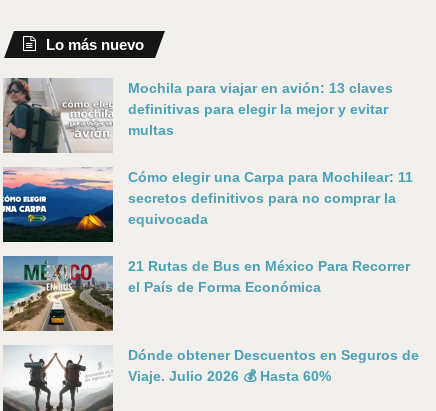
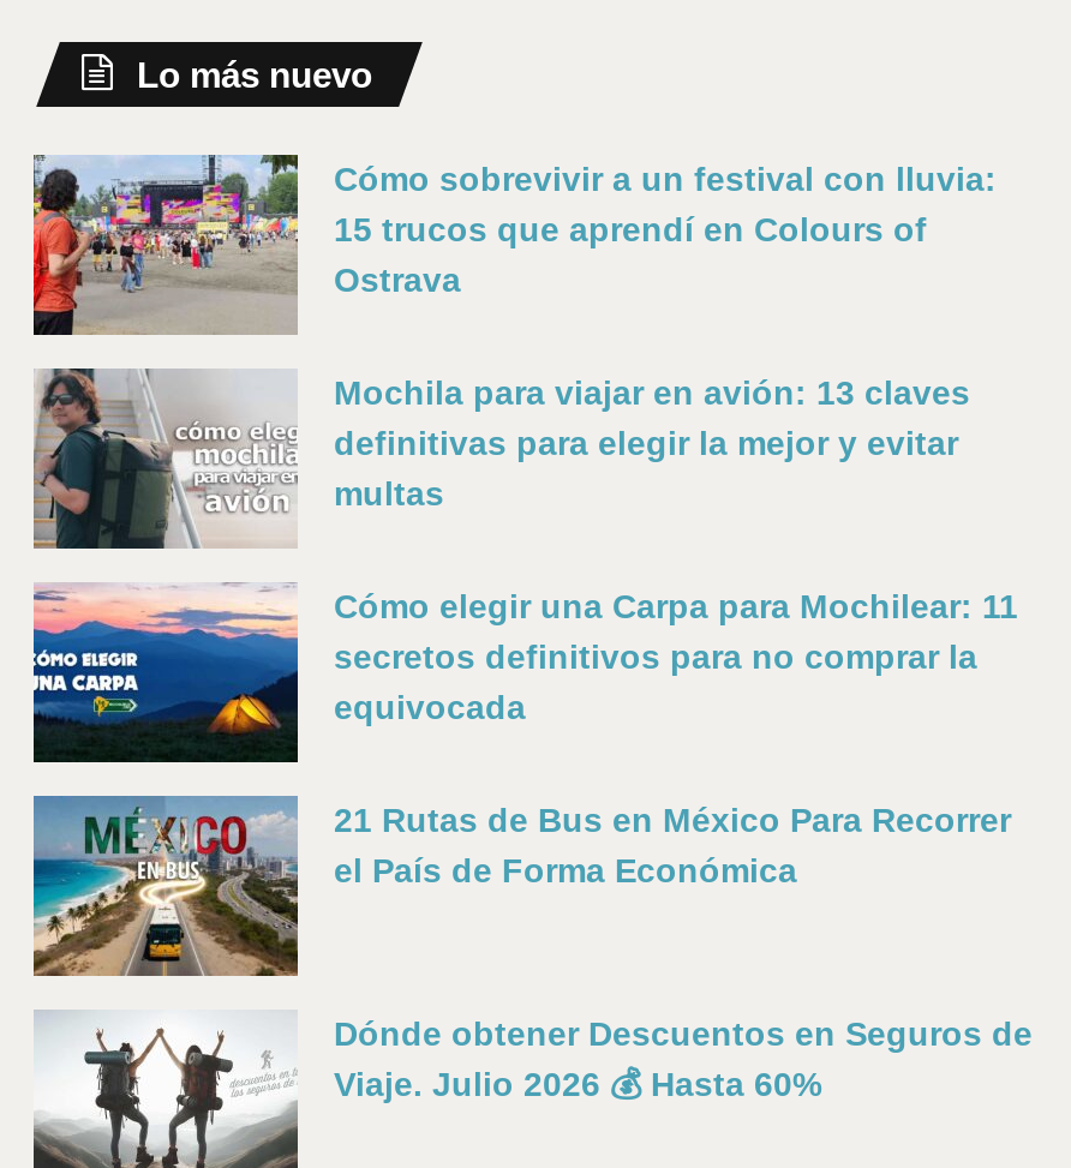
+ [image]
+ Cómo sobrevivir a un festival con lluvia:
+ 15 trucos que aprendí en Colours of
+ Ostrava
